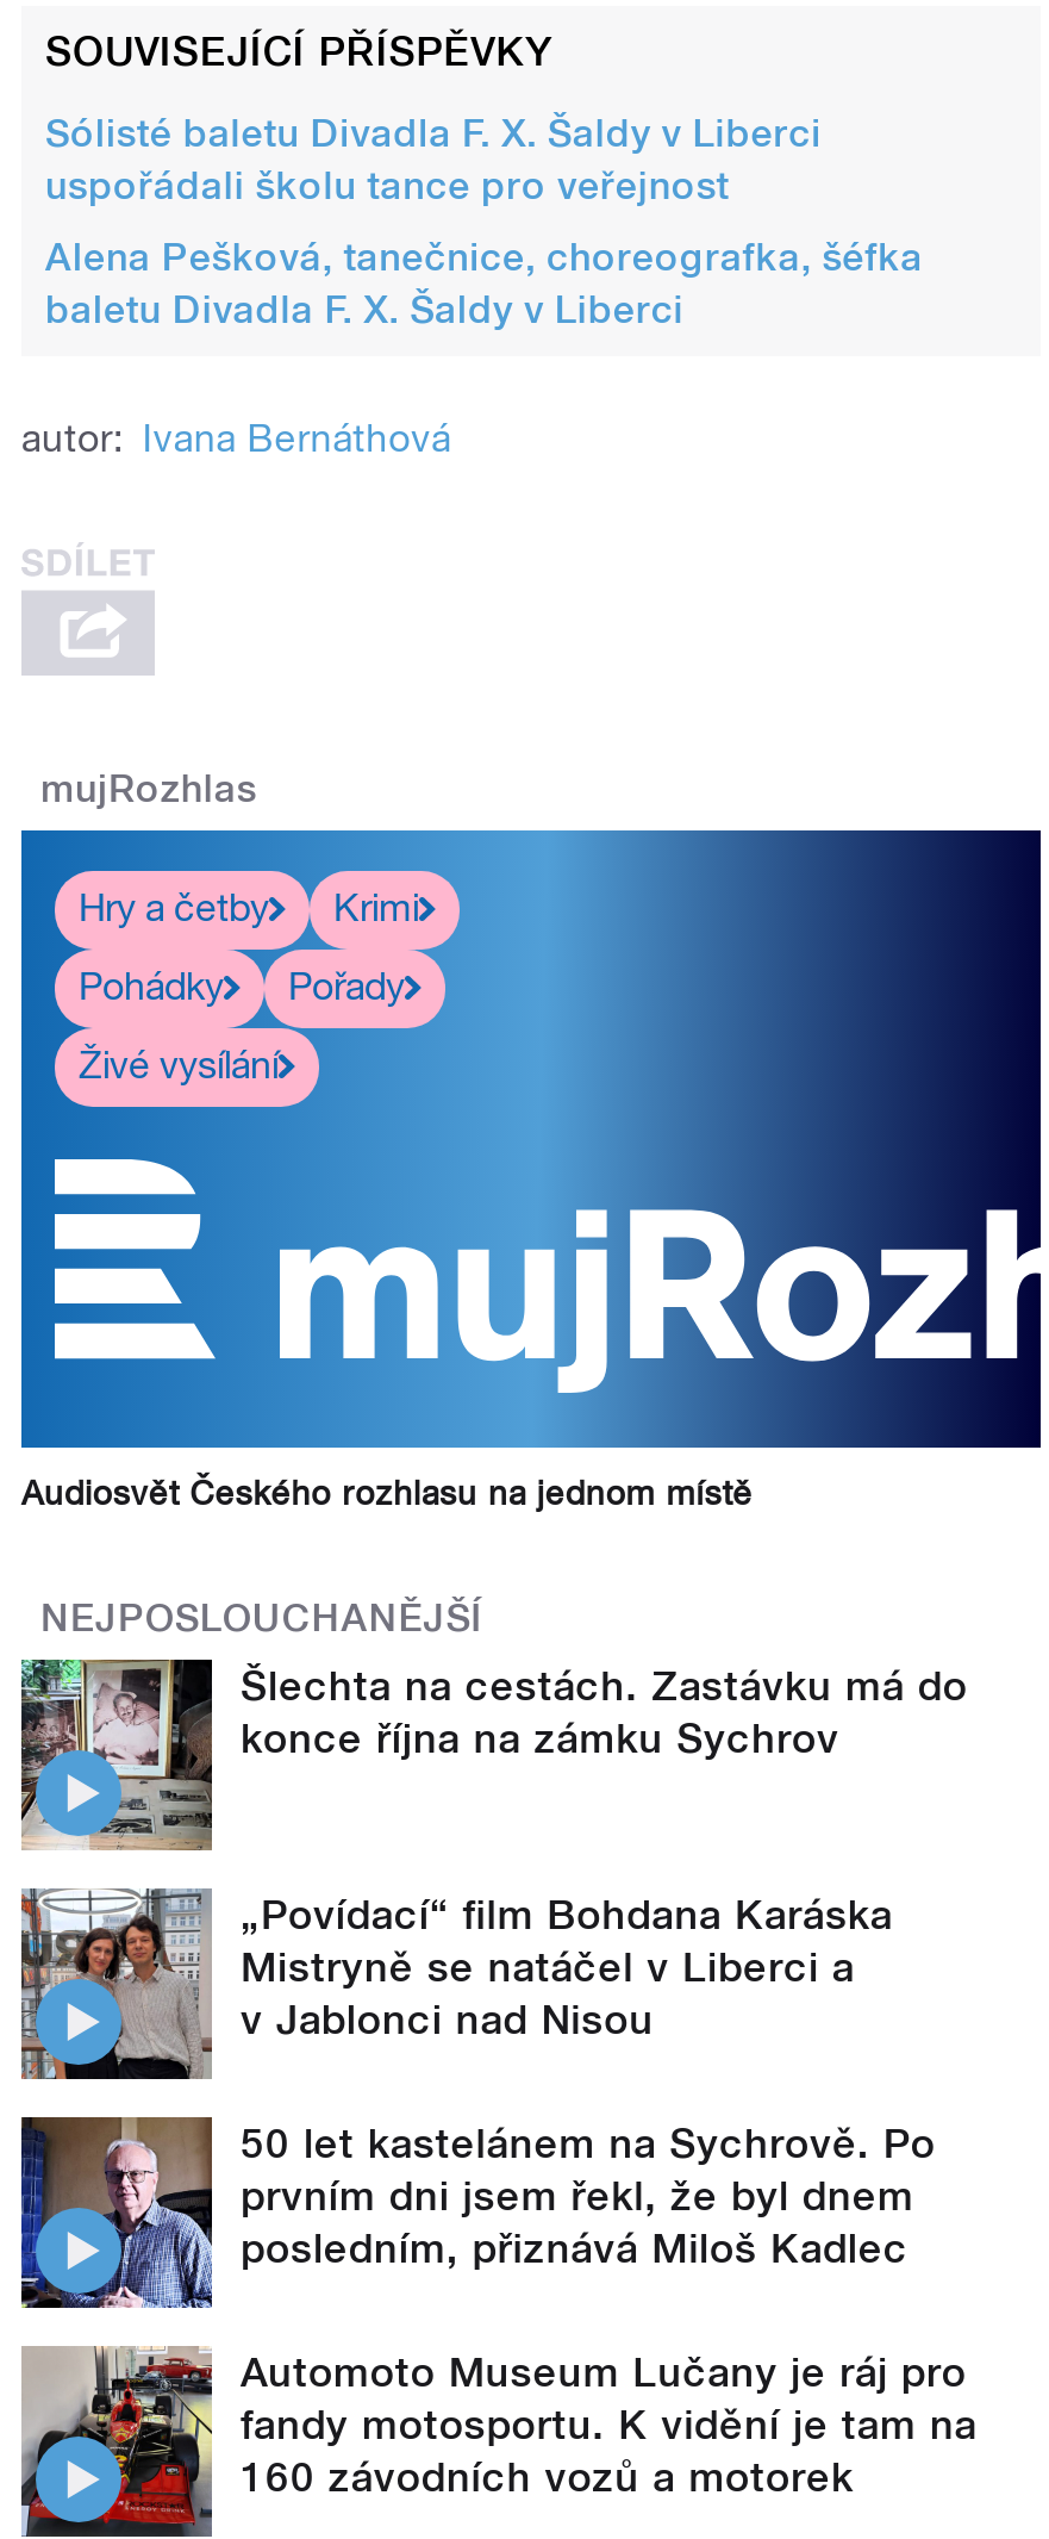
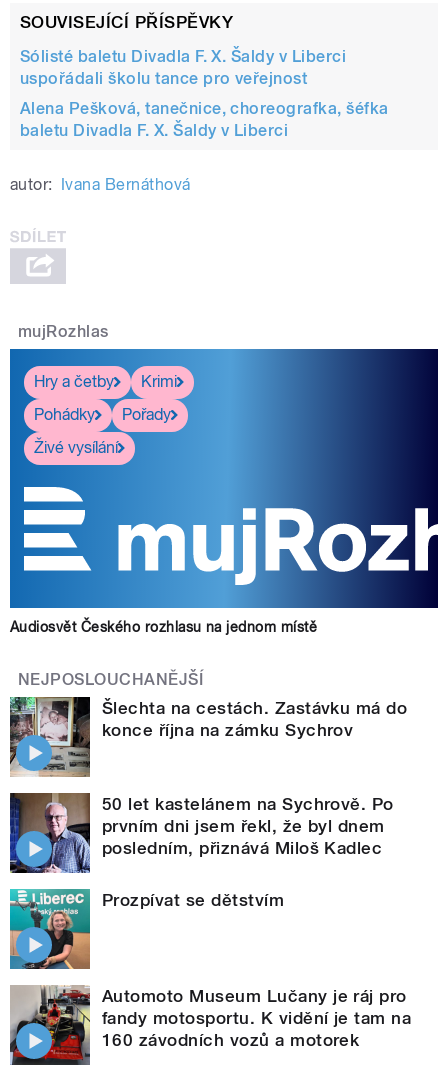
- [image]
- „Povídací“ film Bohdana Karáska
- Mistryně se natáčel v Liberci a
- v Jablonci nad Nisou

moved up: [image] | 50 let kastelánem na Sychrově. Po | prvním dni jsem řekl, že byl dnem | posledním, přiznává Miloš Kadlec

+ [image]
+ Prozpívat se dětstvím
